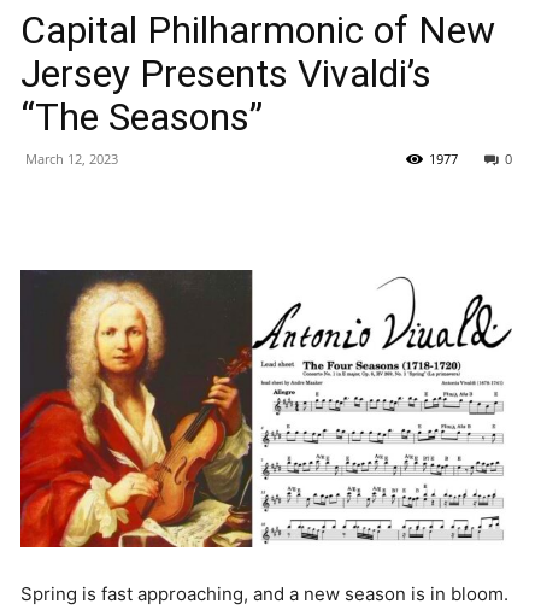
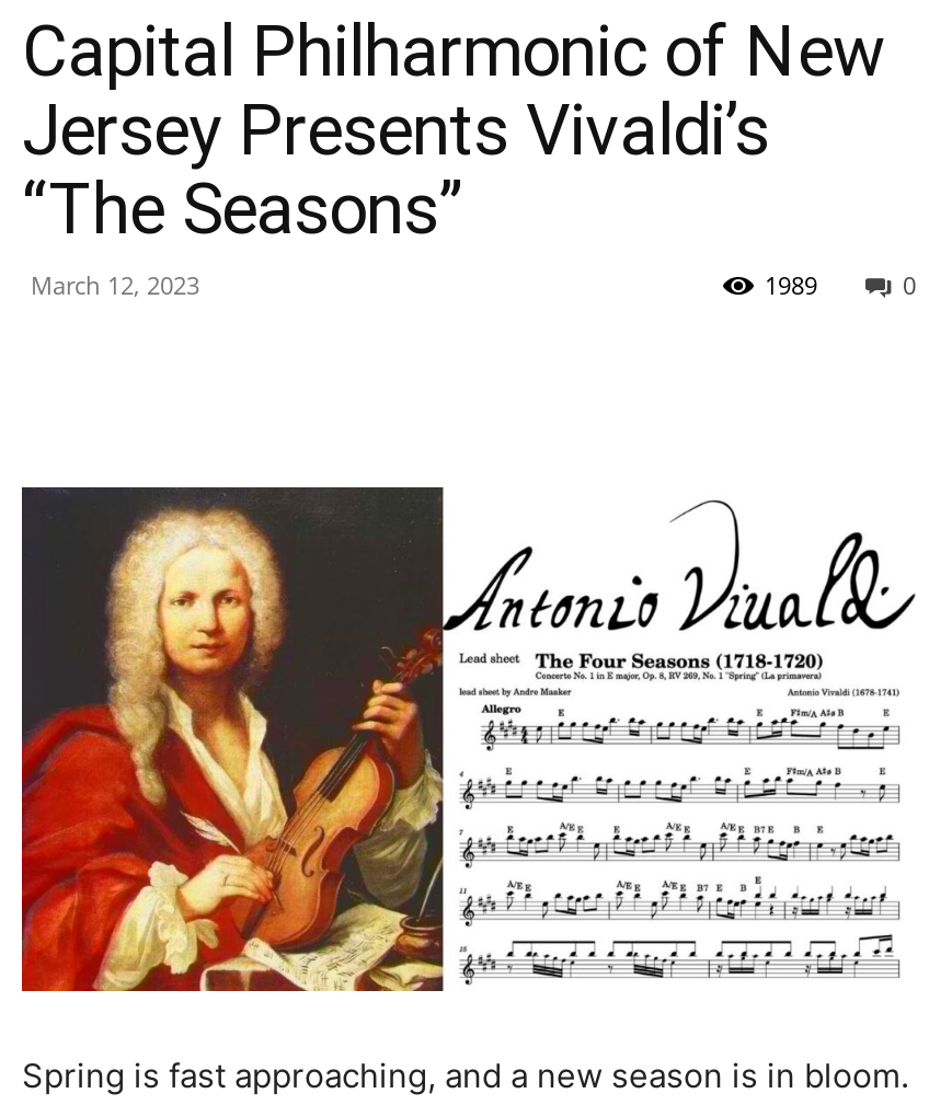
- 1977
+ 1989
